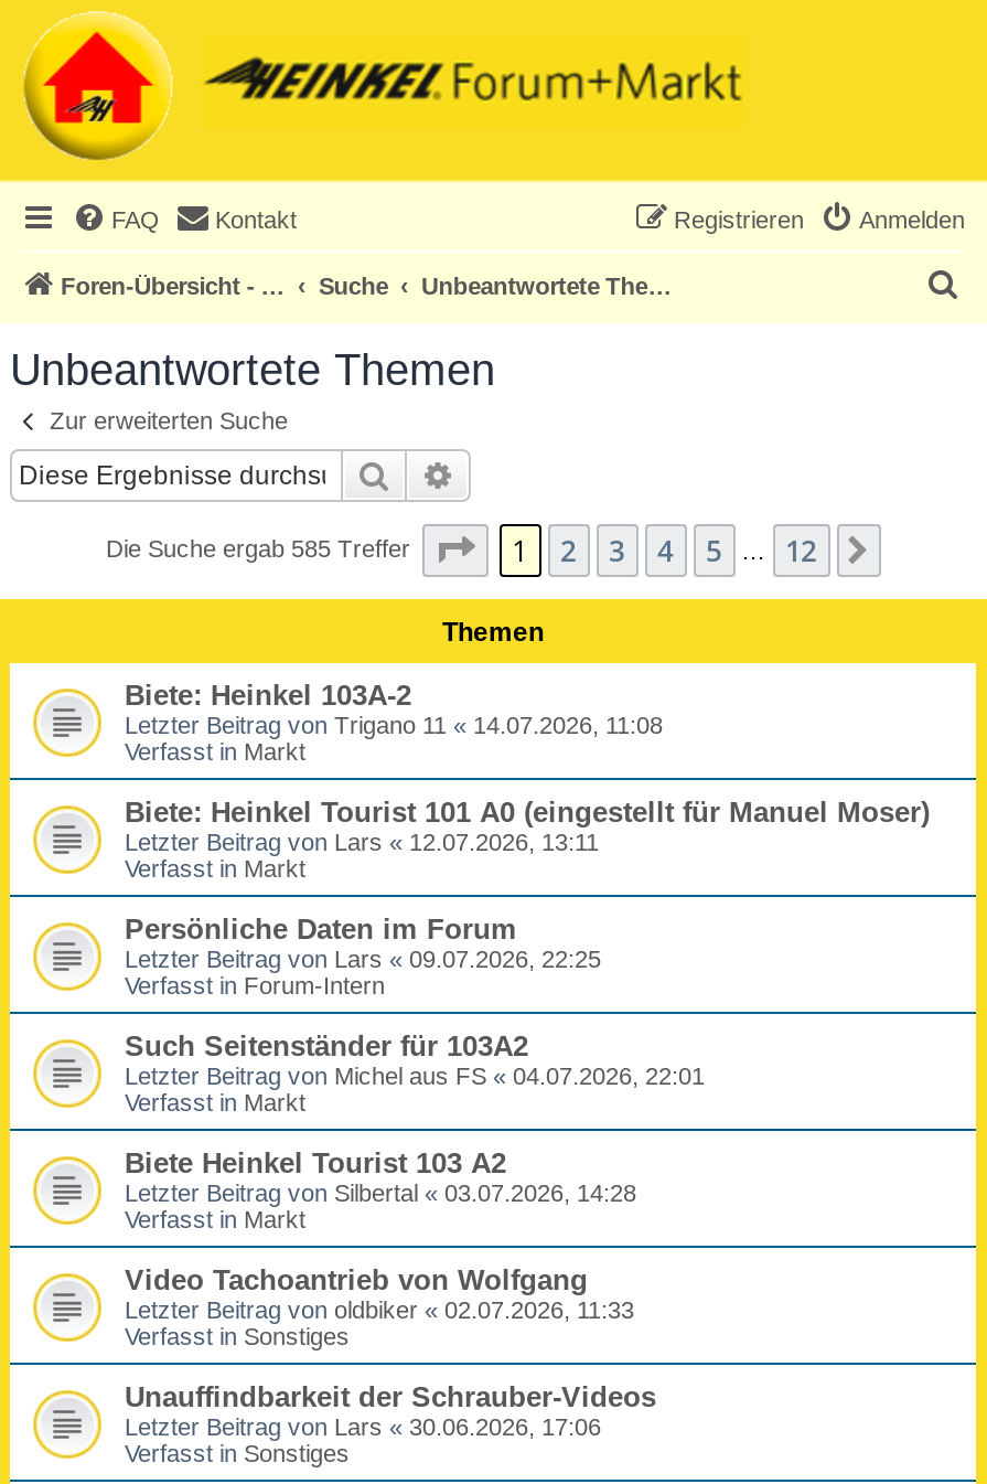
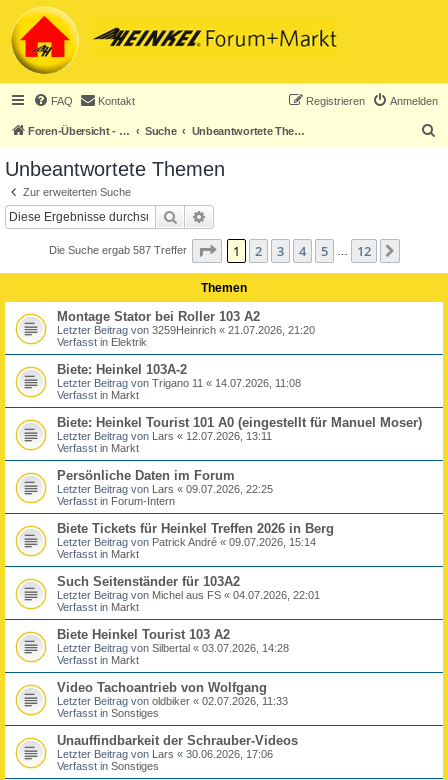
- Die Suche ergab 585 Treffer
+ Die Suche ergab 587 Treffer

+ Montage Stator bei Roller 103 A2
+ Letzter Beitrag von 3259Heinrich «21.07.2026, 21:20
+ Verfasst in Elektrik

+ Biete Tickets für Heinkel Treffen 2026 in Berg
+ Letzter Beitrag von Patrick André «09.07.2026, 15:14
+ Verfasst in Markt
